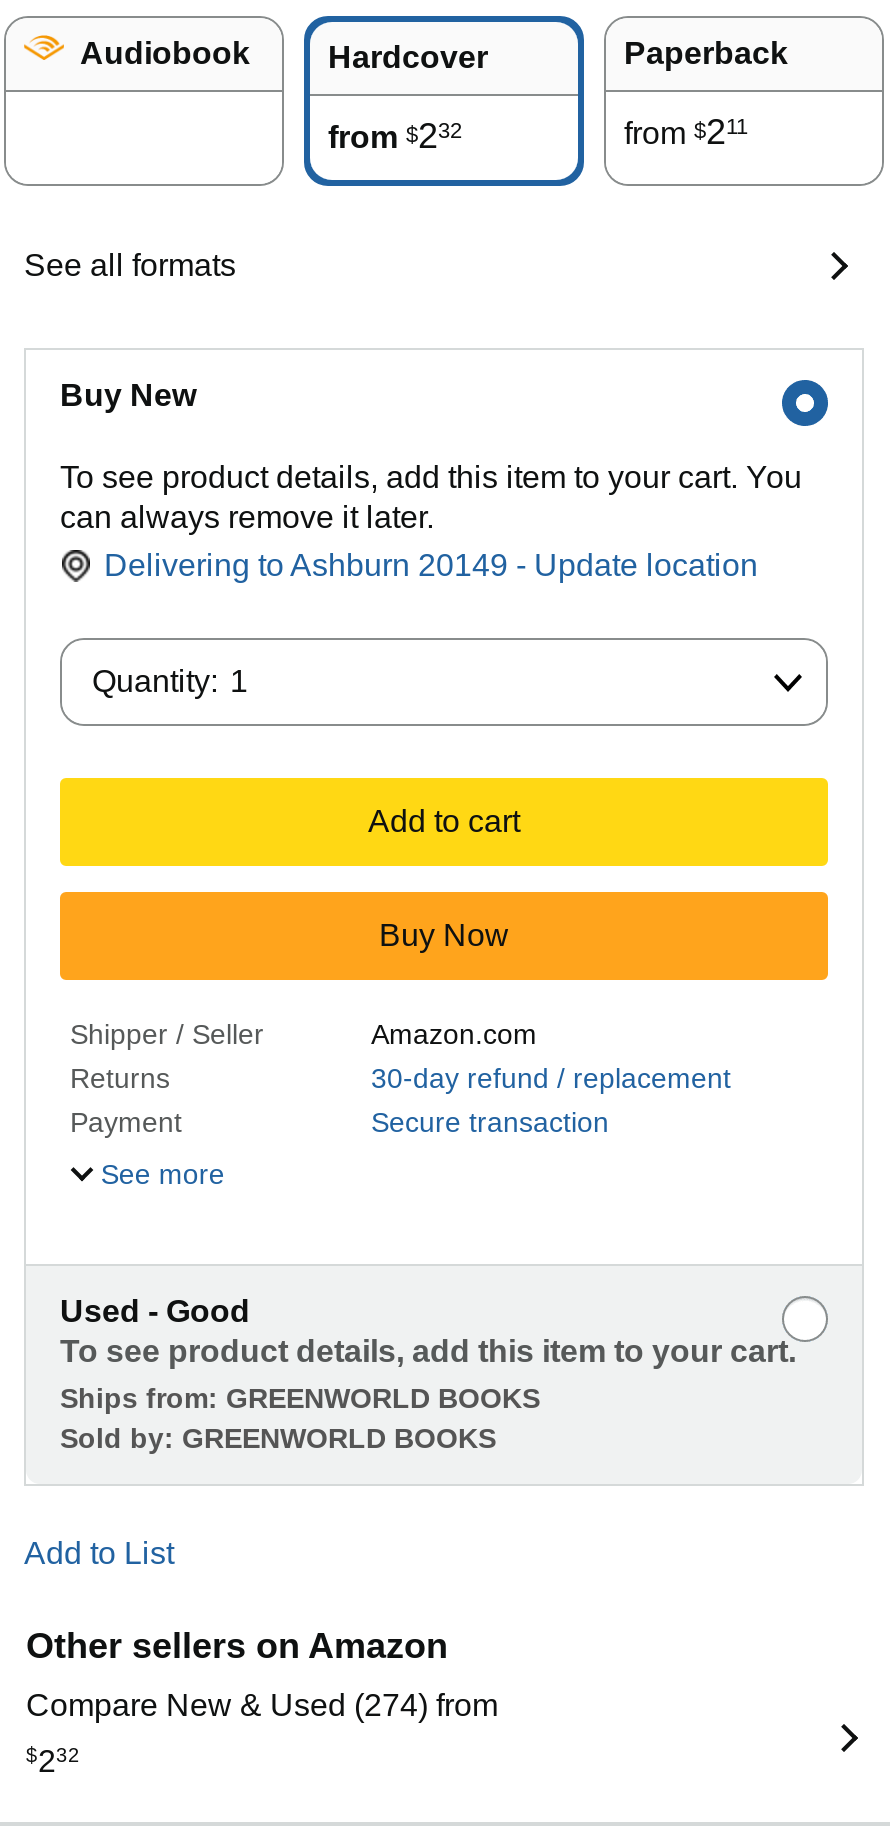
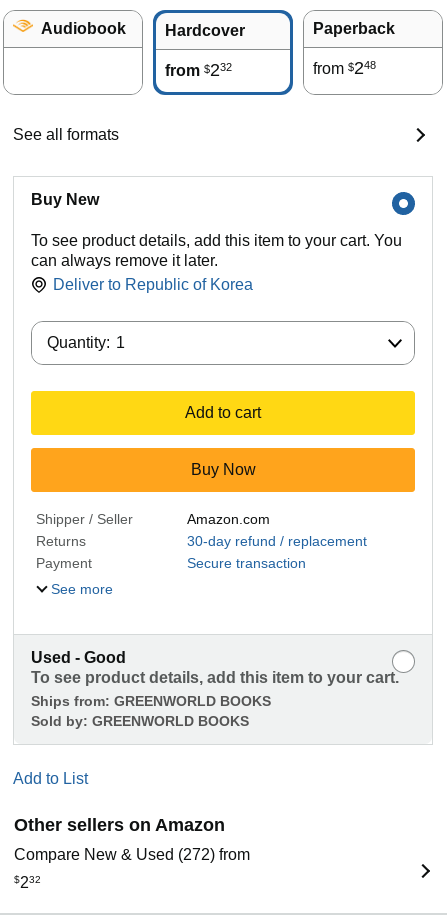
- from $211
+ from $248

- Delivering to Ashburn 20149 - Update location
+ Deliver to Republic of Korea

- Compare New & Used (274) from
+ Compare New & Used (272) from
